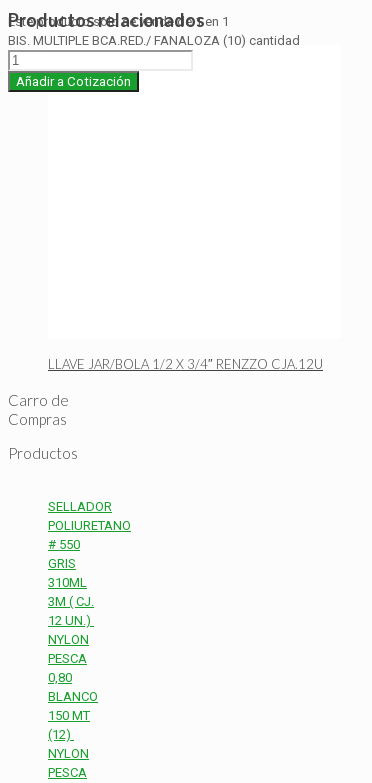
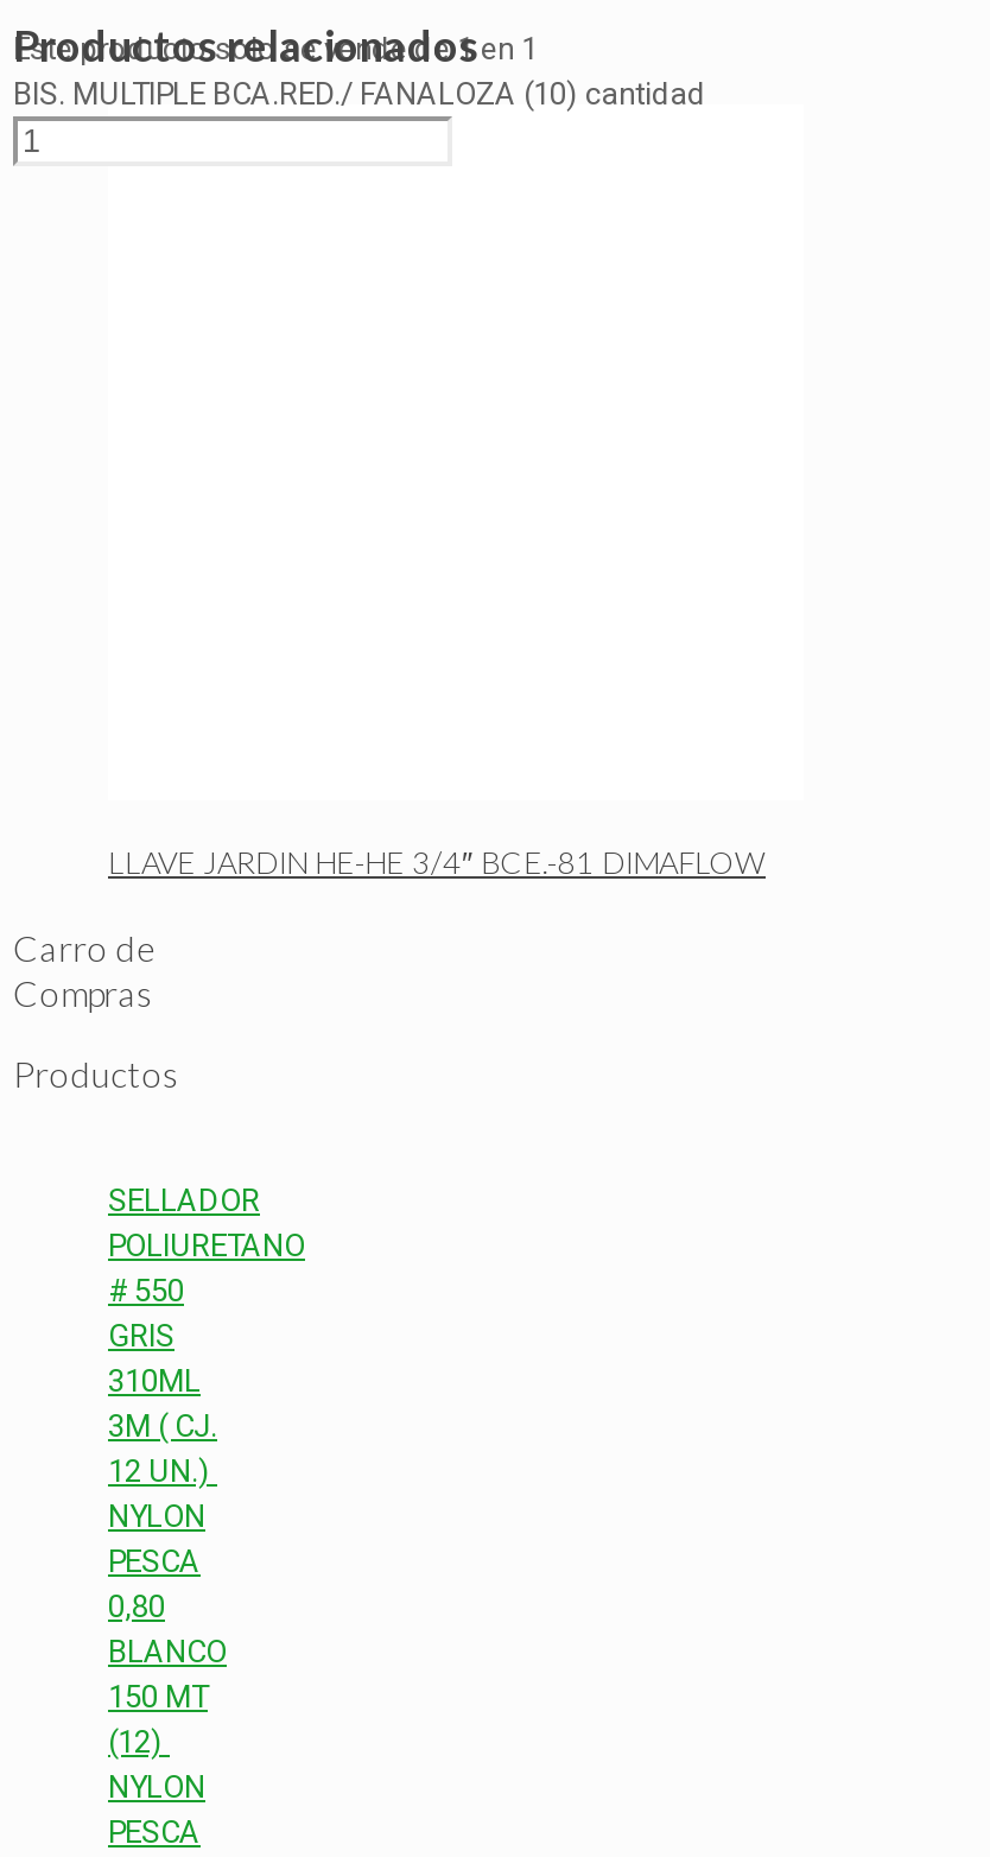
- Añadir a Cotización

- LLAVE JAR/BOLA 1/2 X 3/4″ RENZZO CJA.12U
+ LLAVE JARDIN HE-HE 3/4″ BCE.-81 DIMAFLOW
